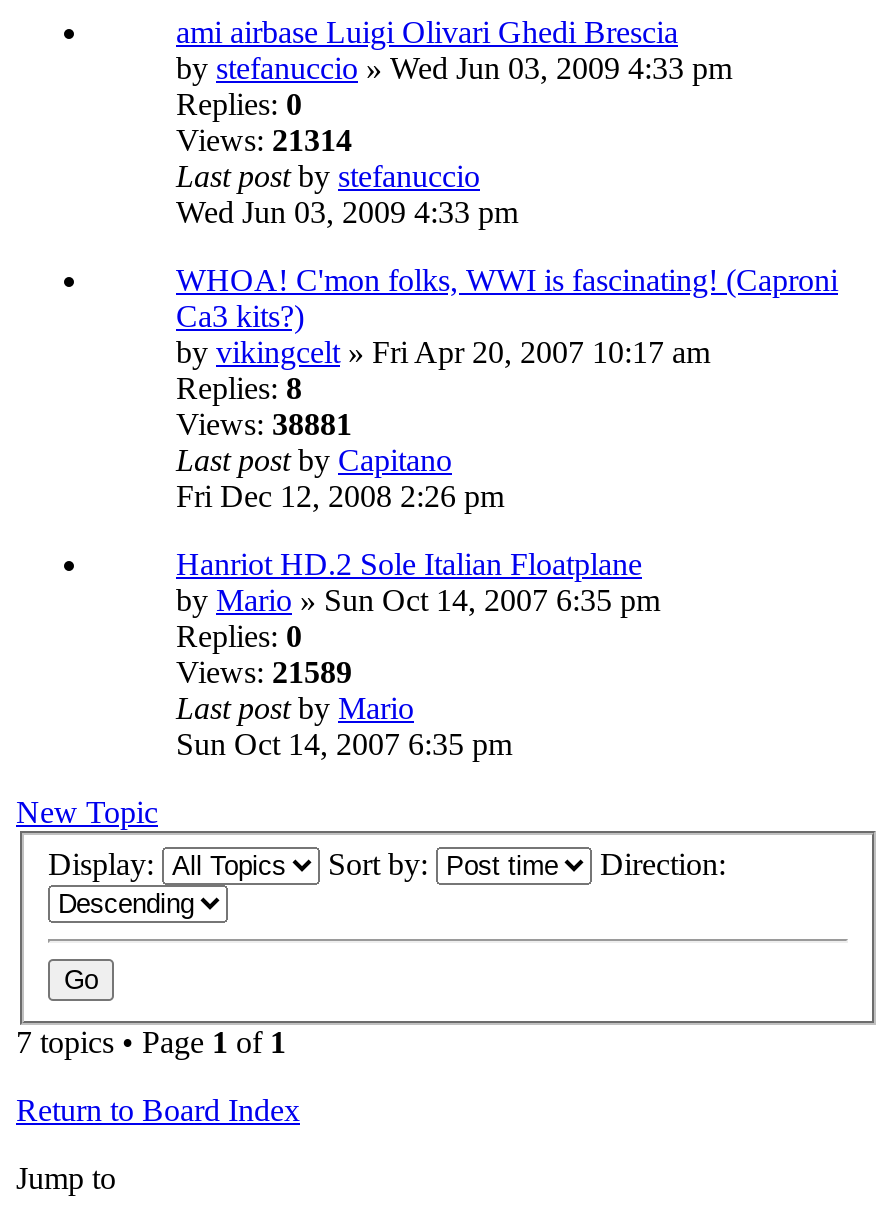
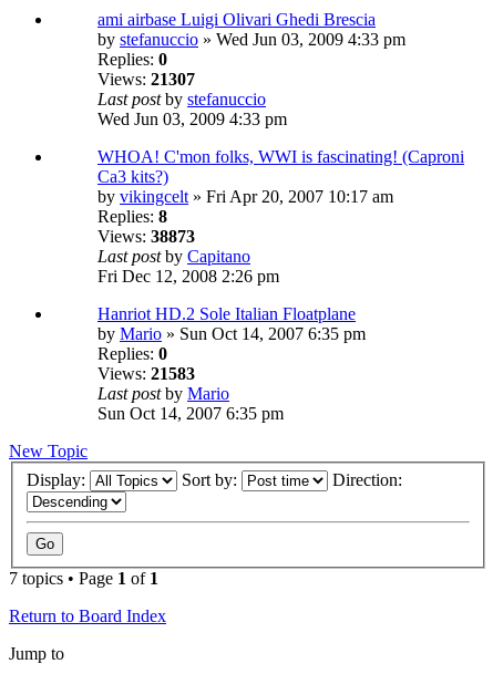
- Views: 21314
+ Views: 21307

- Views: 38881
+ Views: 38873

- Views: 21589
+ Views: 21583
